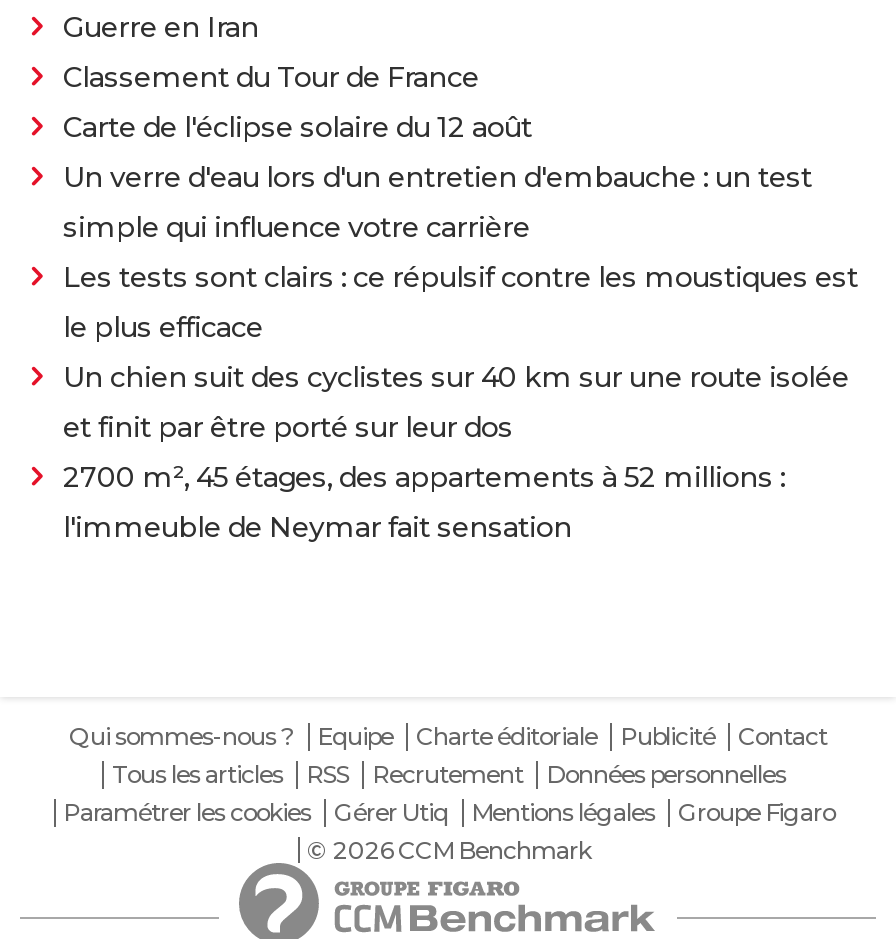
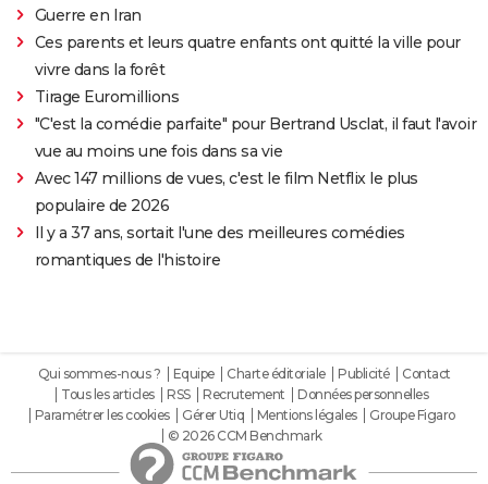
- Classement du Tour de France
- Carte de l'éclipse solaire du 12 août
- Un verre d'eau lors d'un entretien d'embauche : un test
- simple qui influence votre carrière
- Les tests sont clairs : ce répulsif contre les moustiques est
- le plus efficace
- Un chien suit des cyclistes sur 40 km sur une route isolée
- et finit par être porté sur leur dos
- 2700 m², 45 étages, des appartements à 52 millions :
- l'immeuble de Neymar fait sensation
+ Ces parents et leurs quatre enfants ont quitté la ville pour
+ vivre dans la forêt
+ Tirage Euromillions
+ "C'est la comédie parfaite" pour Bertrand Usclat, il faut l'avoir
+ vue au moins une fois dans sa vie
+ Avec 147 millions de vues, c'est le film Netflix le plus
+ populaire de 2026
+ Il y a 37 ans, sortait l'une des meilleures comédies
+ romantiques de l'histoire
